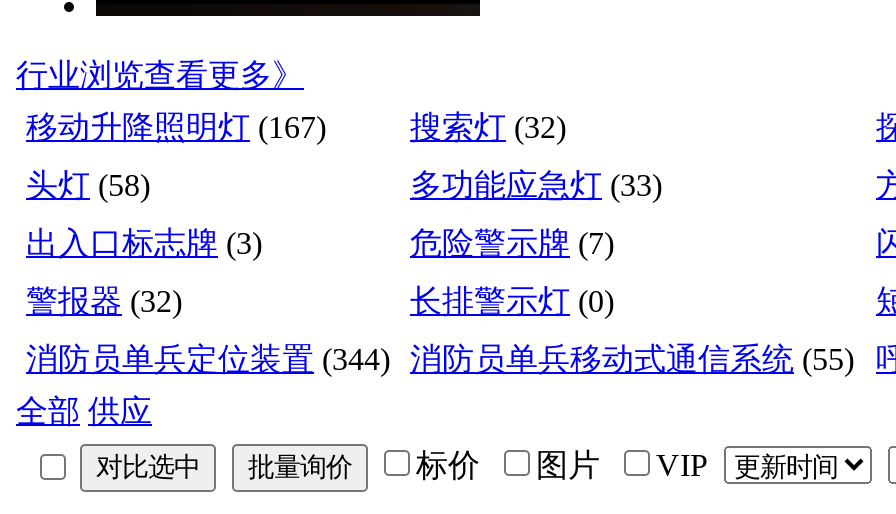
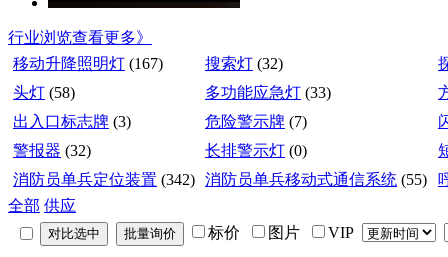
- 消防员单兵定位装置 (344) 消防员单兵移动式通信系统 (55)
+ 消防员单兵定位装置 (342) 消防员单兵移动式通信系统 (55)
